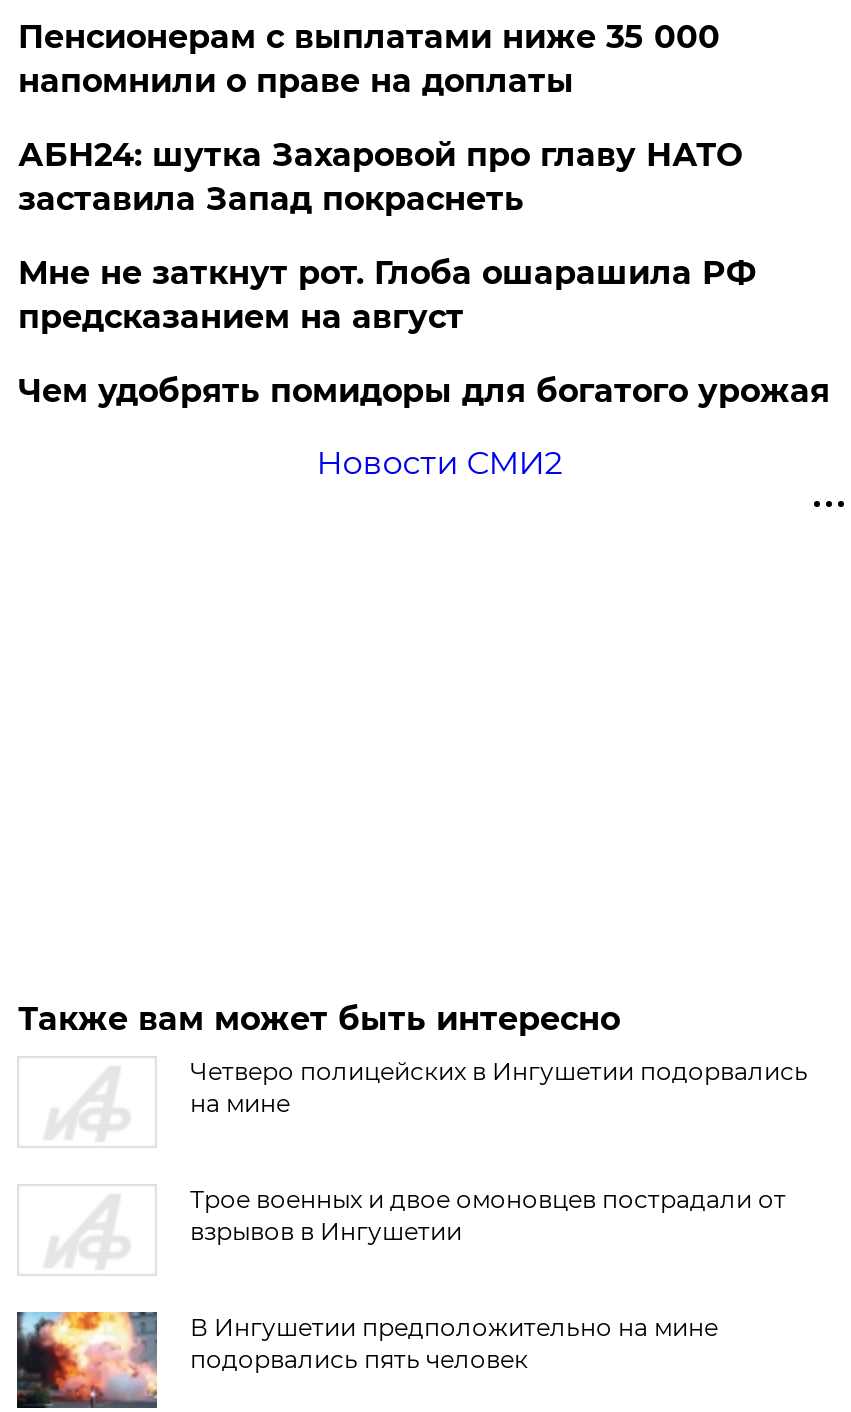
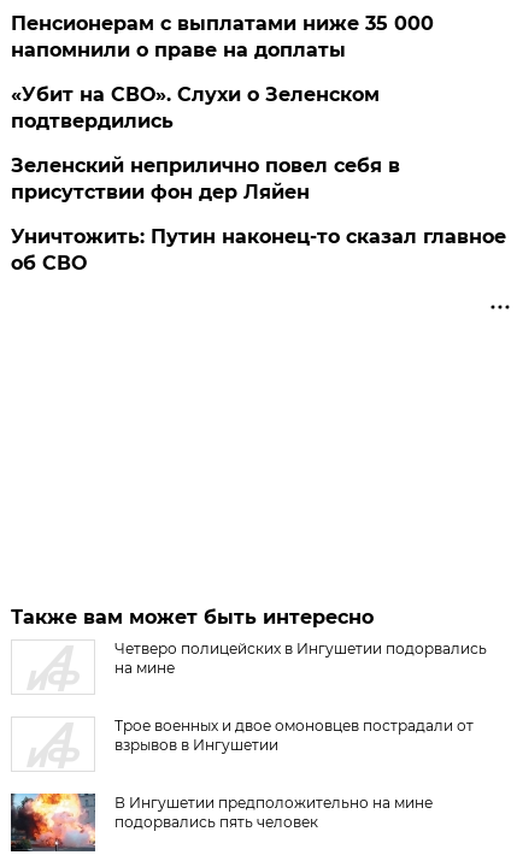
- АБН24: шутка Захаровой про главу НАТО
- заставила Запад покраснеть
- Мне не заткнут рот. Глоба ошарашила РФ
- предсказанием на август
- Чем удобрять помидоры для богатого урожая
- Новости СМИ2
+ «Убит на СВО». Слухи о Зеленском
+ подтвердились
+ Зеленский неприлично повел cебя в
+ присутствии фон дер Ляйен
+ Уничтожить: Путин наконец-то сказал главное
+ об СВО
